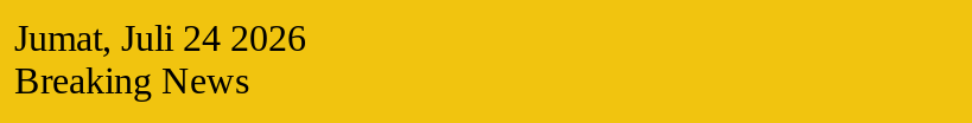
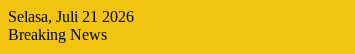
- Jumat, Juli 24 2026
+ Selasa, Juli 21 2026
